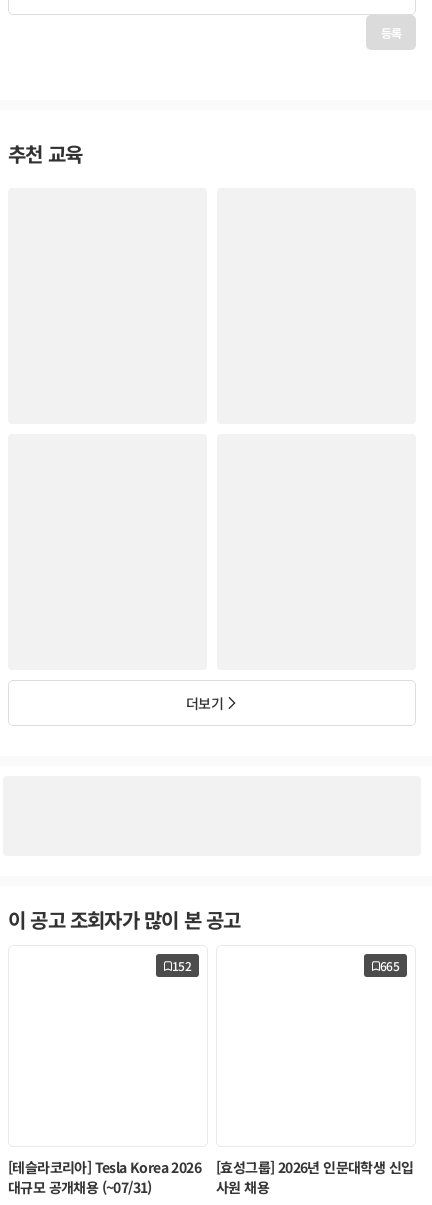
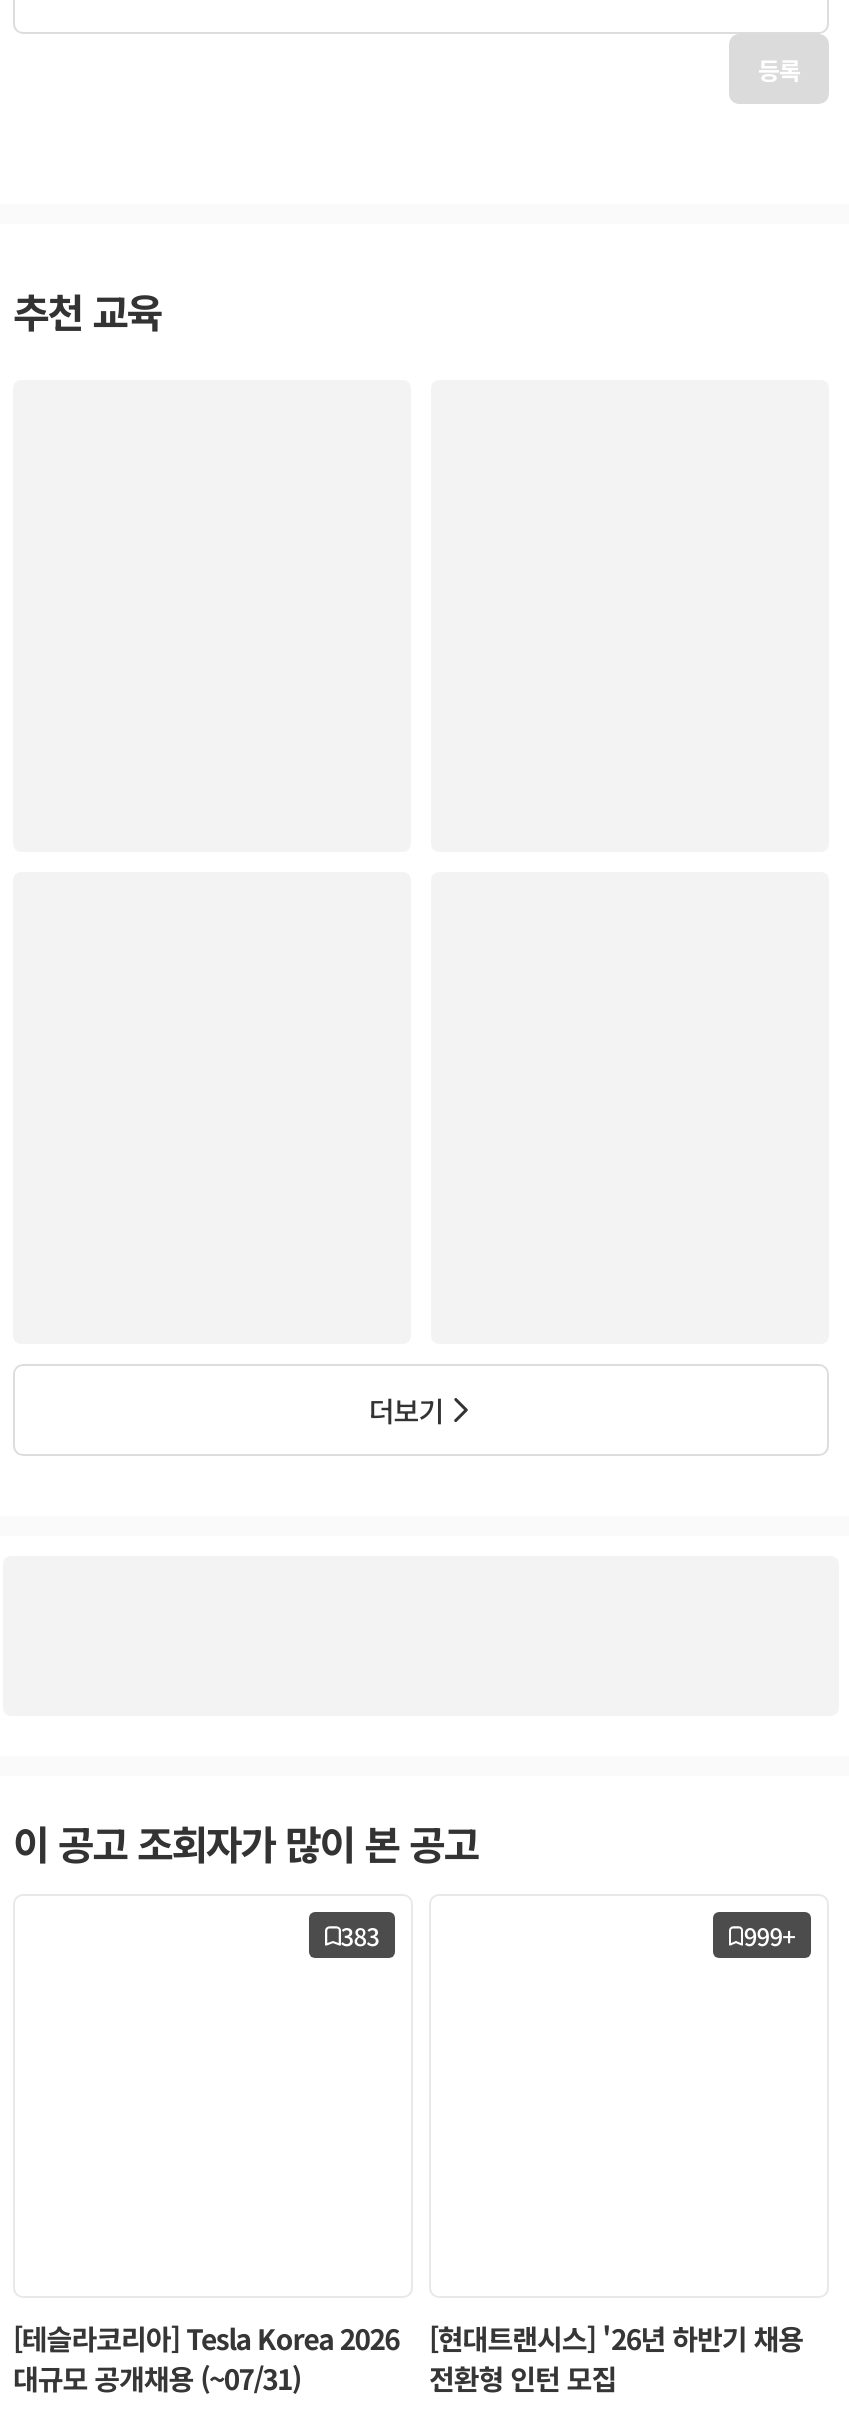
- 152
+ 383

- 665
+ 999+

- [효성그룹] 2026년 인문대학생 신입
- 사원 채용
+ [현대트랜시스] '26년 하반기 채용
+ 전환형 인턴 모집
